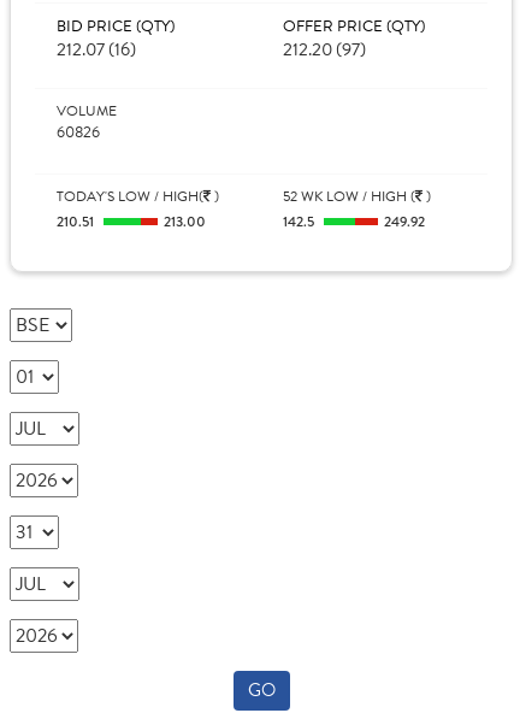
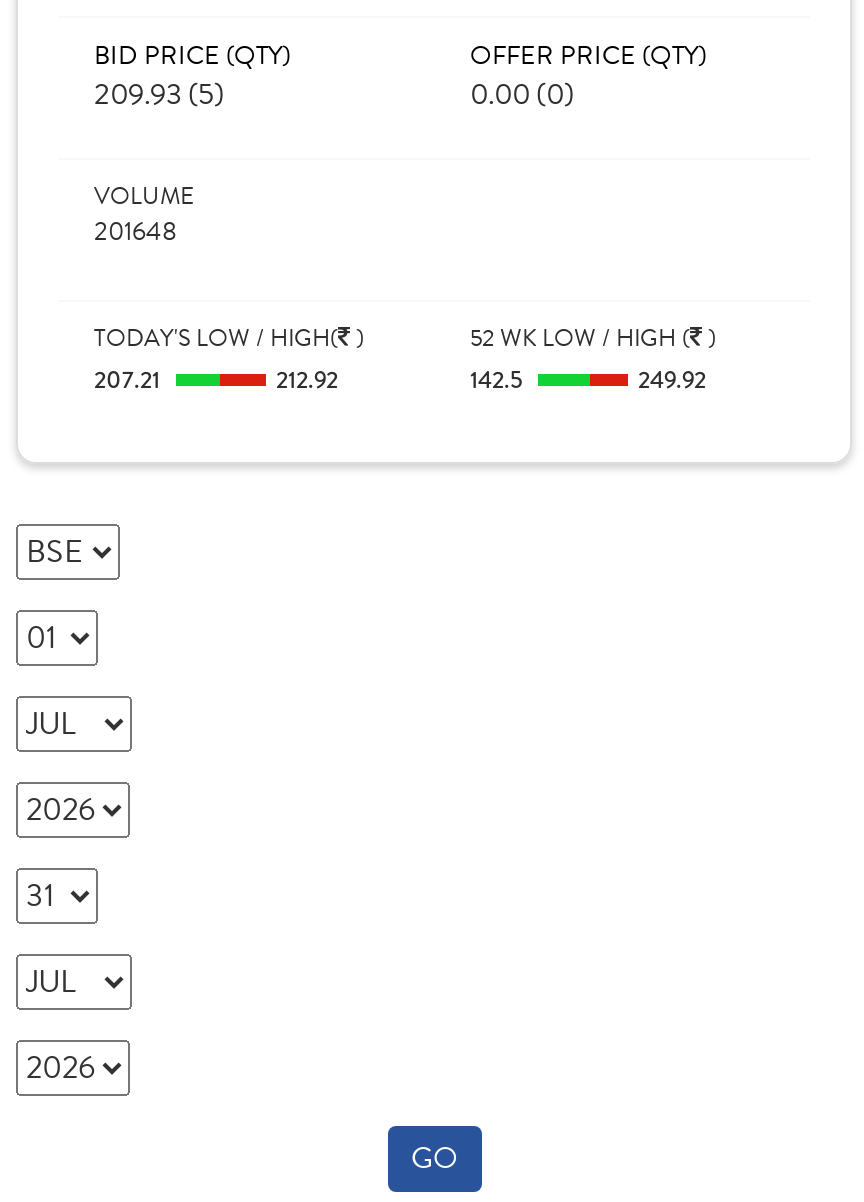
- 212.07 (16)
+ 209.93 (5)

- 212.20 (97)
+ 0.00 (0)

- 60826
+ 201648

- 210.51
+ 207.21

- 213.00
+ 212.92
